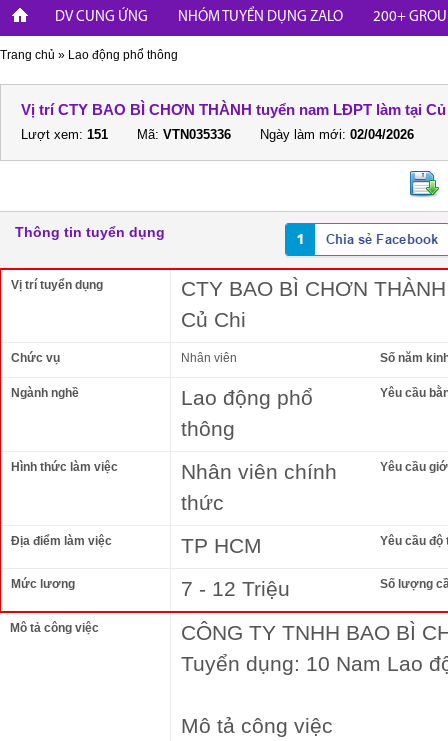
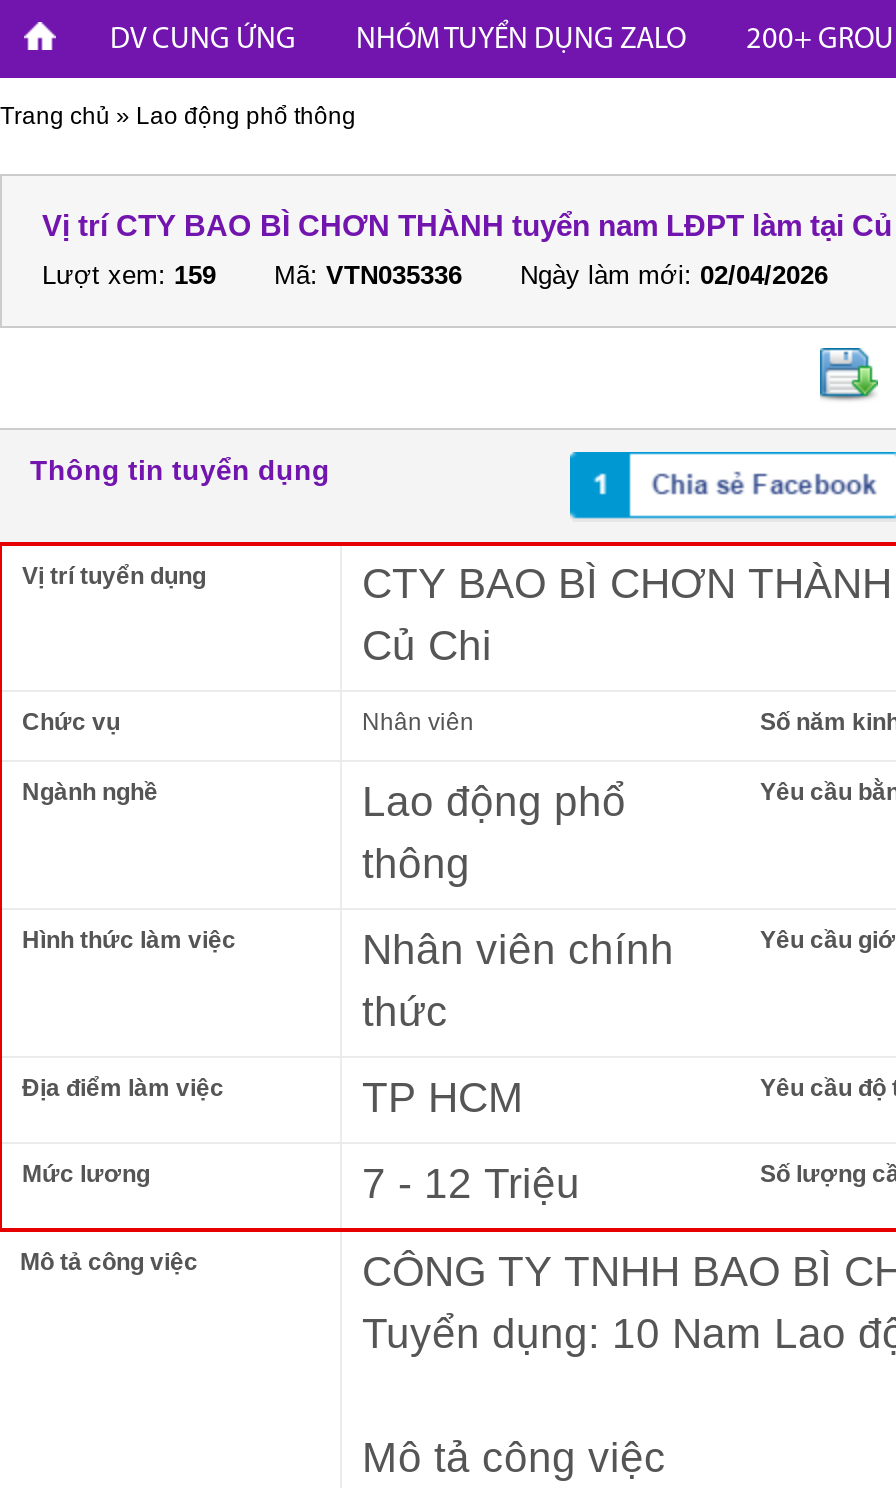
- Lượt xem: 151 Mã: VTN035336 Ngày làm mới: 02/04/2026
+ Lượt xem: 159 Mã: VTN035336 Ngày làm mới: 02/04/2026
